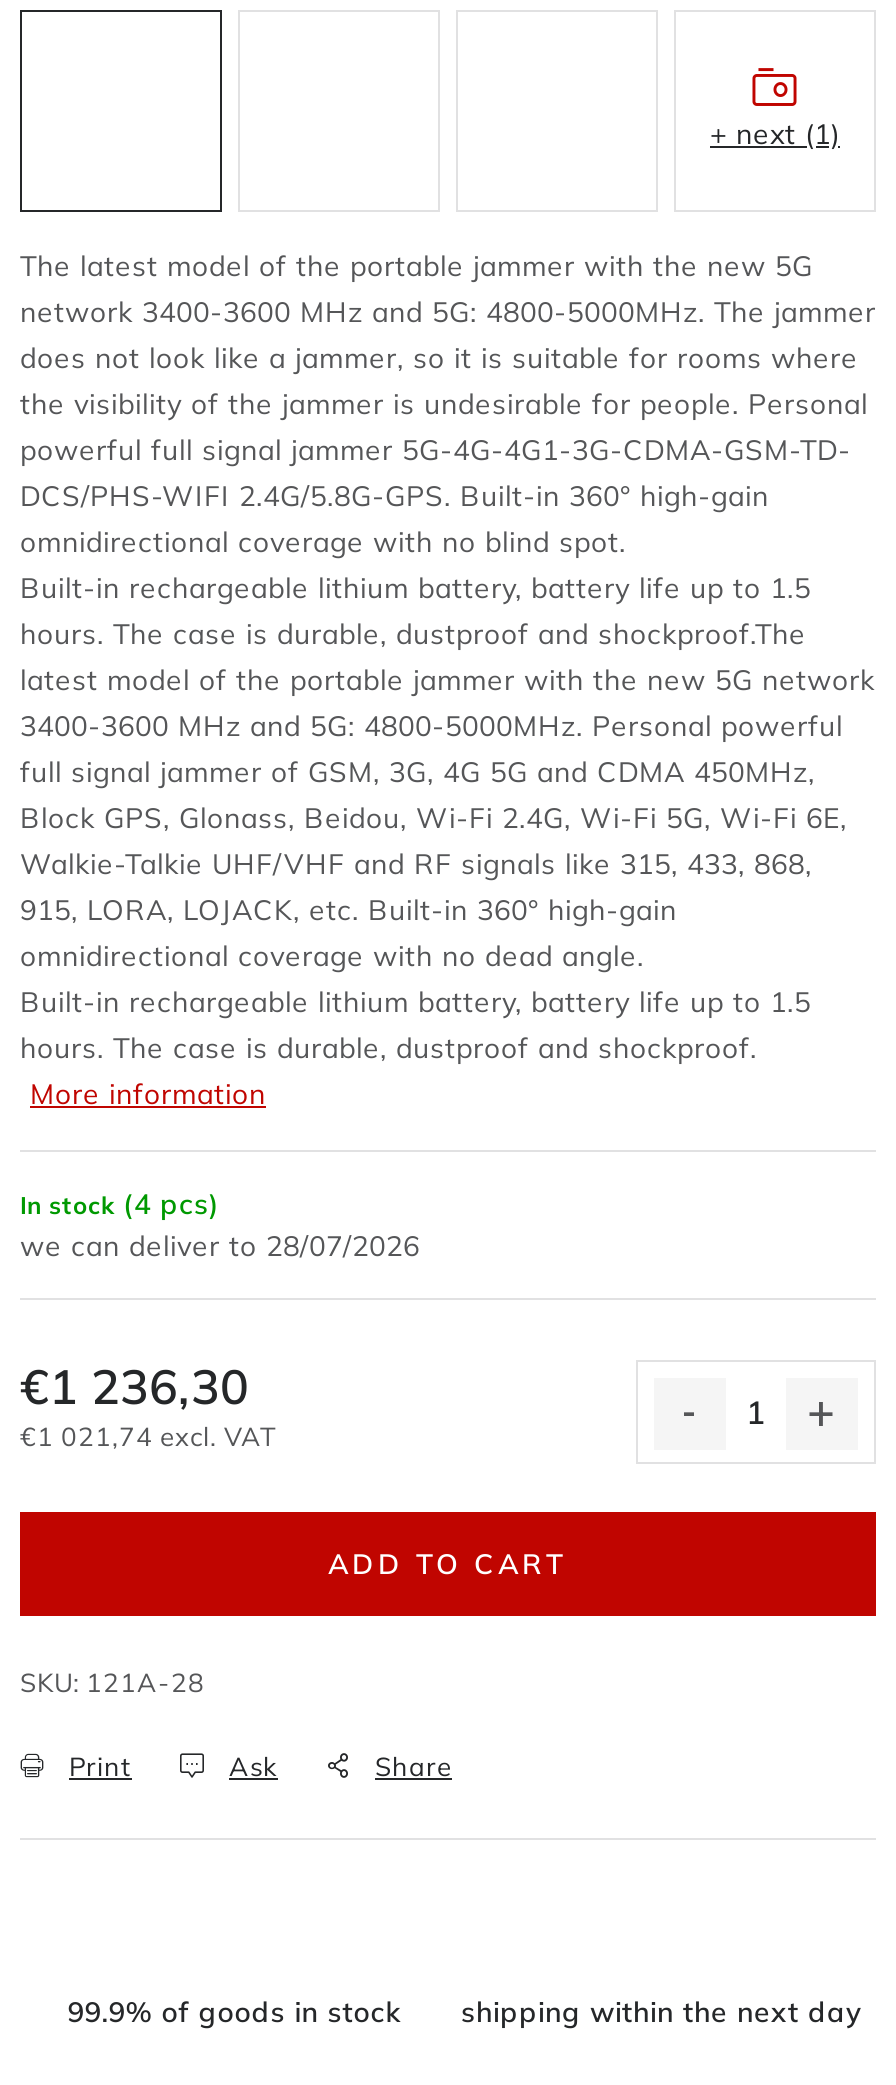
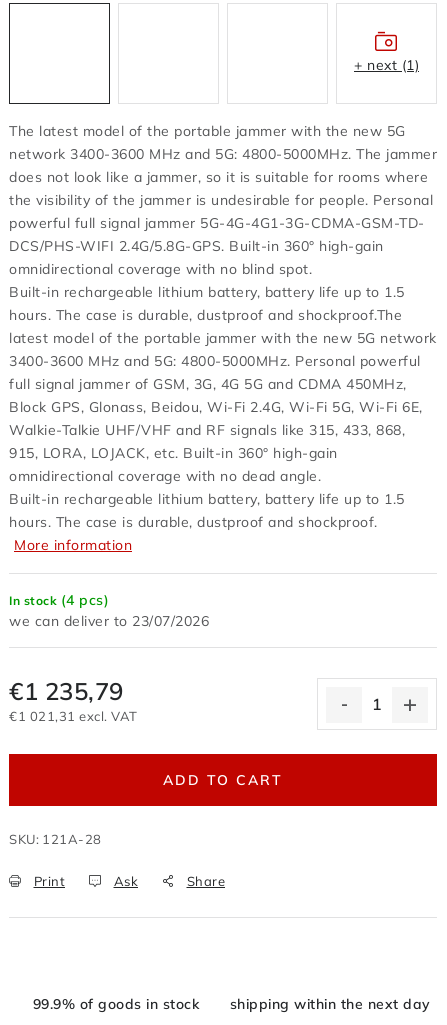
- 28/07/2026
+ 23/07/2026

- €1 236,30
+ €1 235,79

- €1 021,74 excl. VAT
+ €1 021,31 excl. VAT
